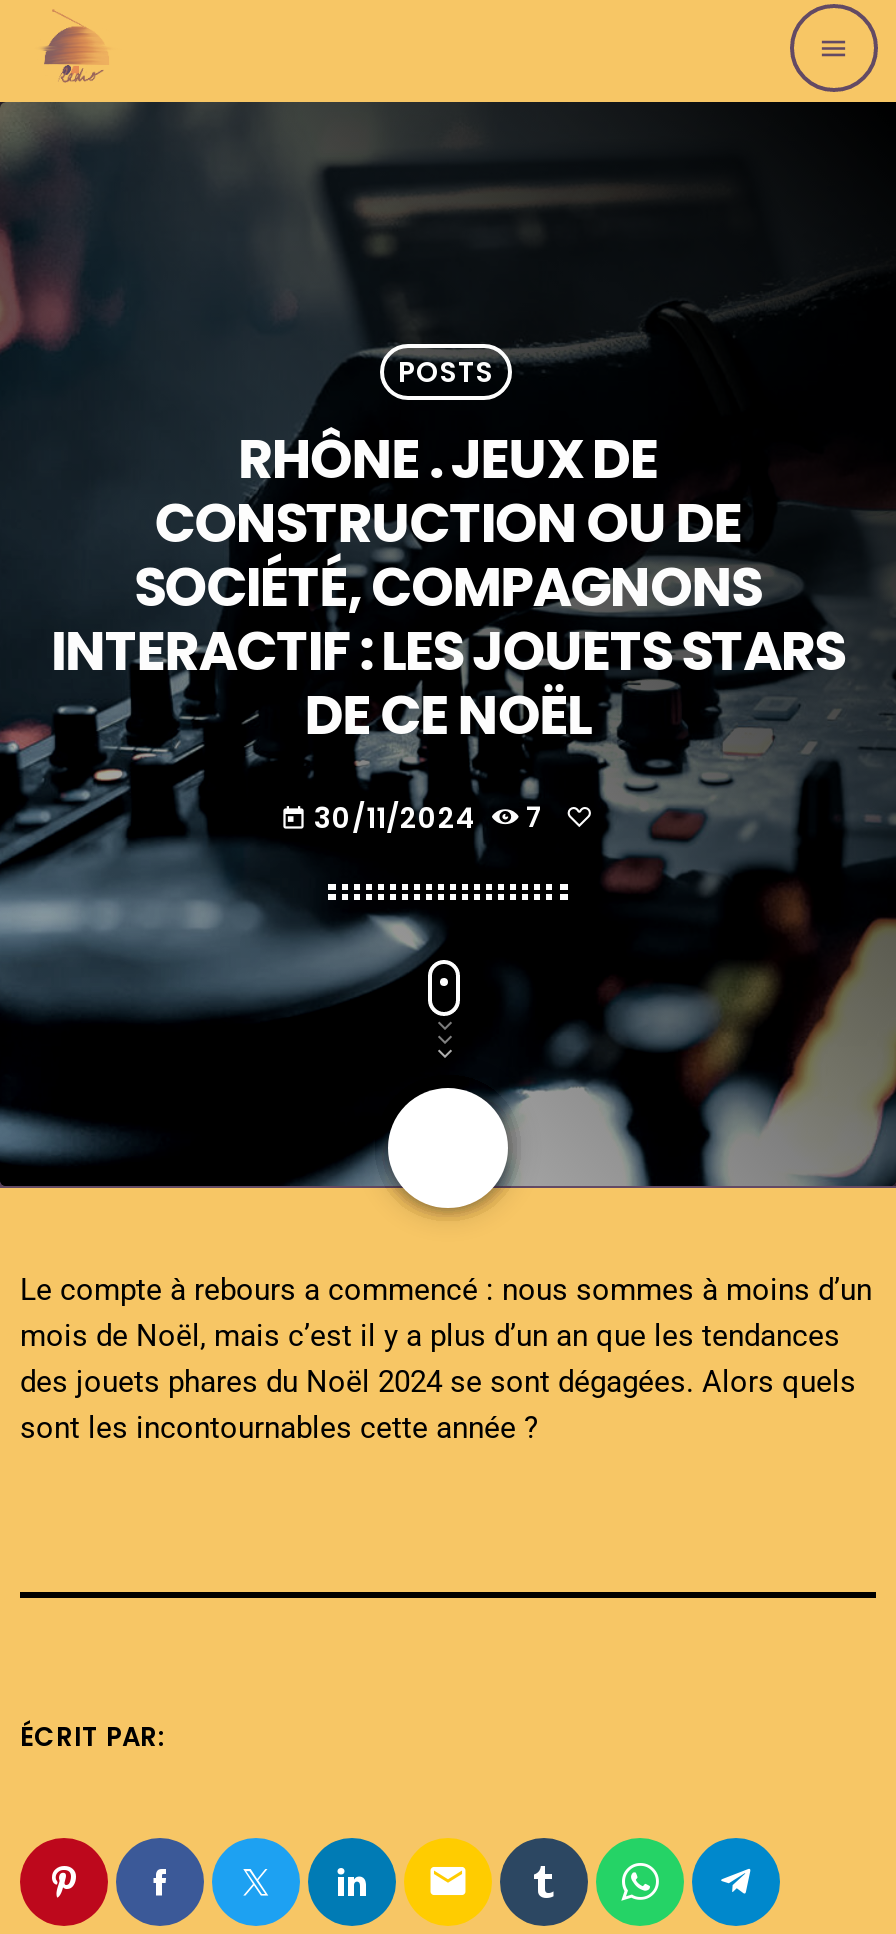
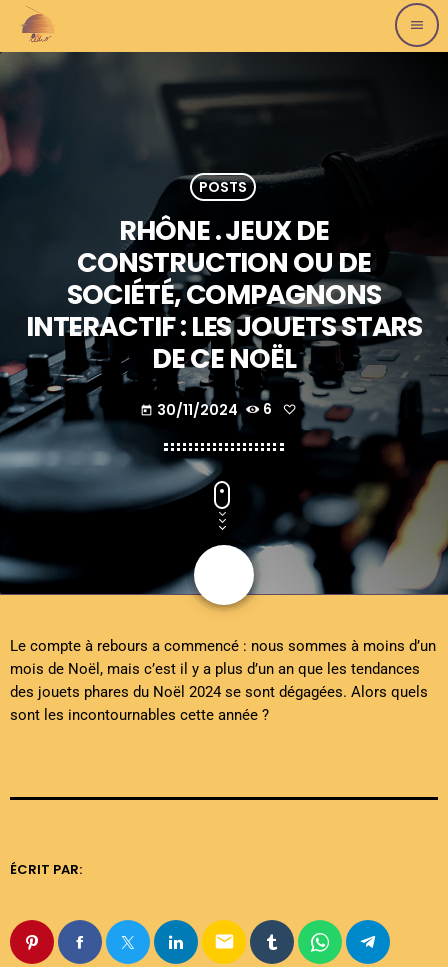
- 7
+ 6
